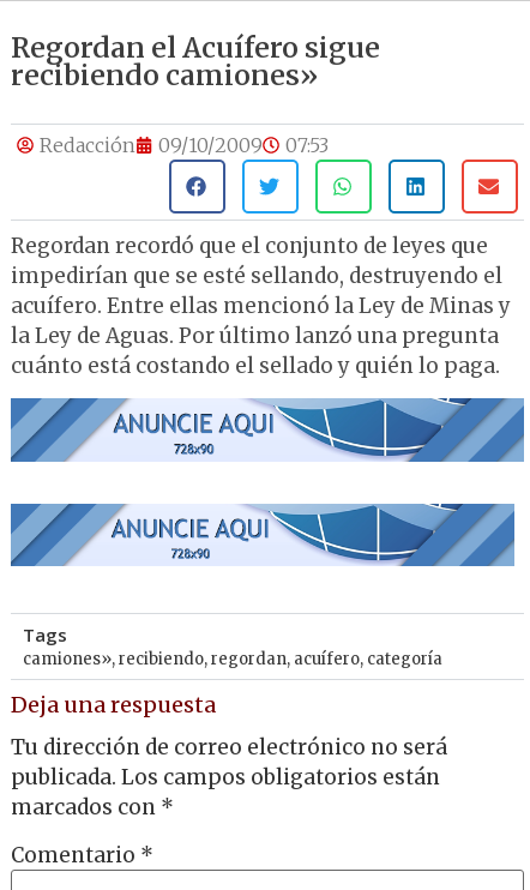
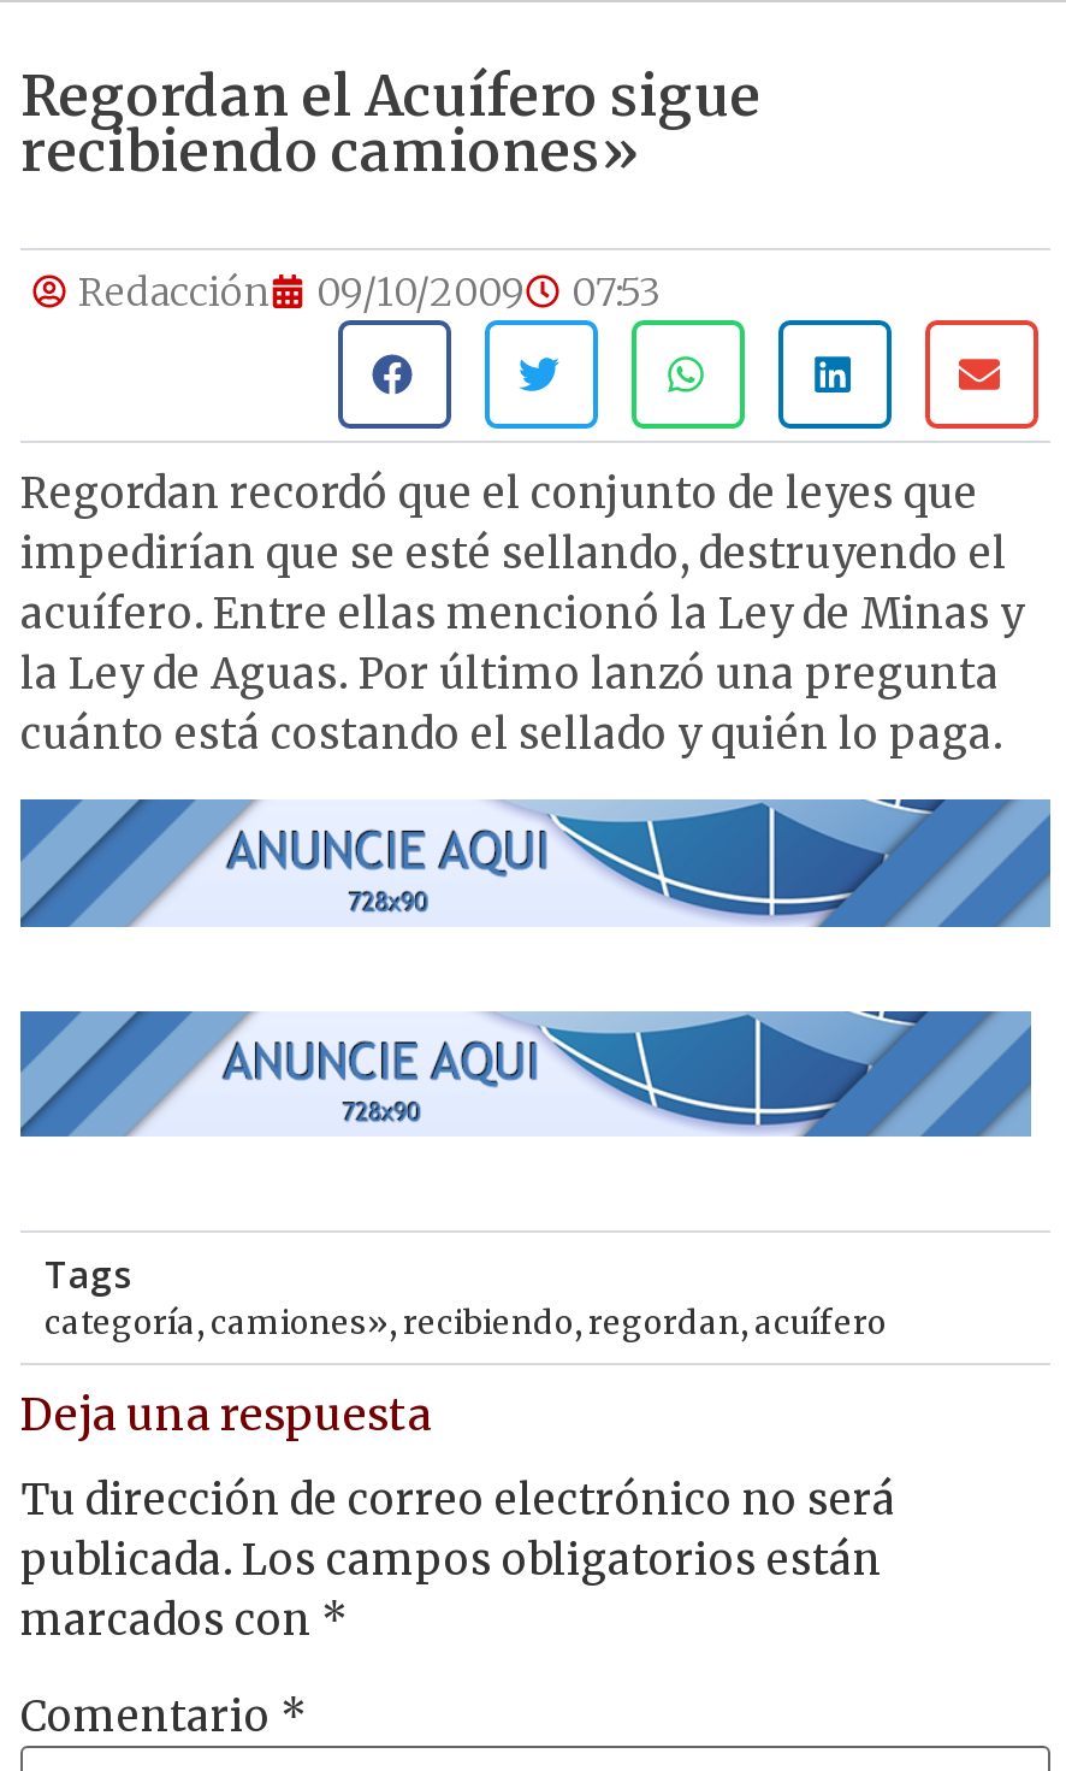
- camiones», recibiendo, regordan, acuífero, categoría
+ categoría, camiones», recibiendo, regordan, acuífero
